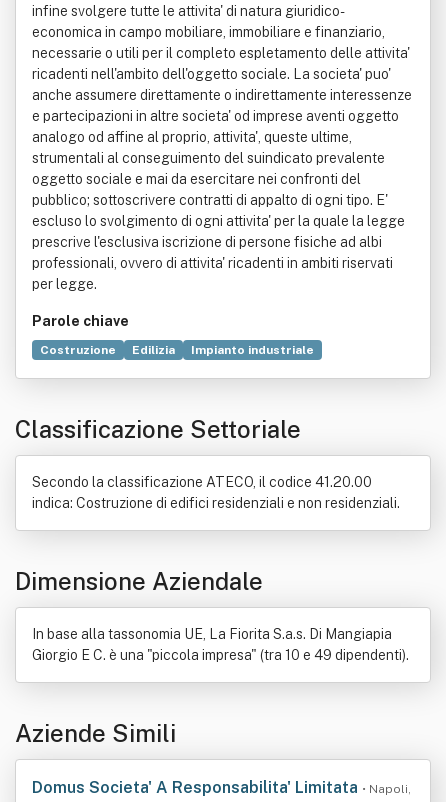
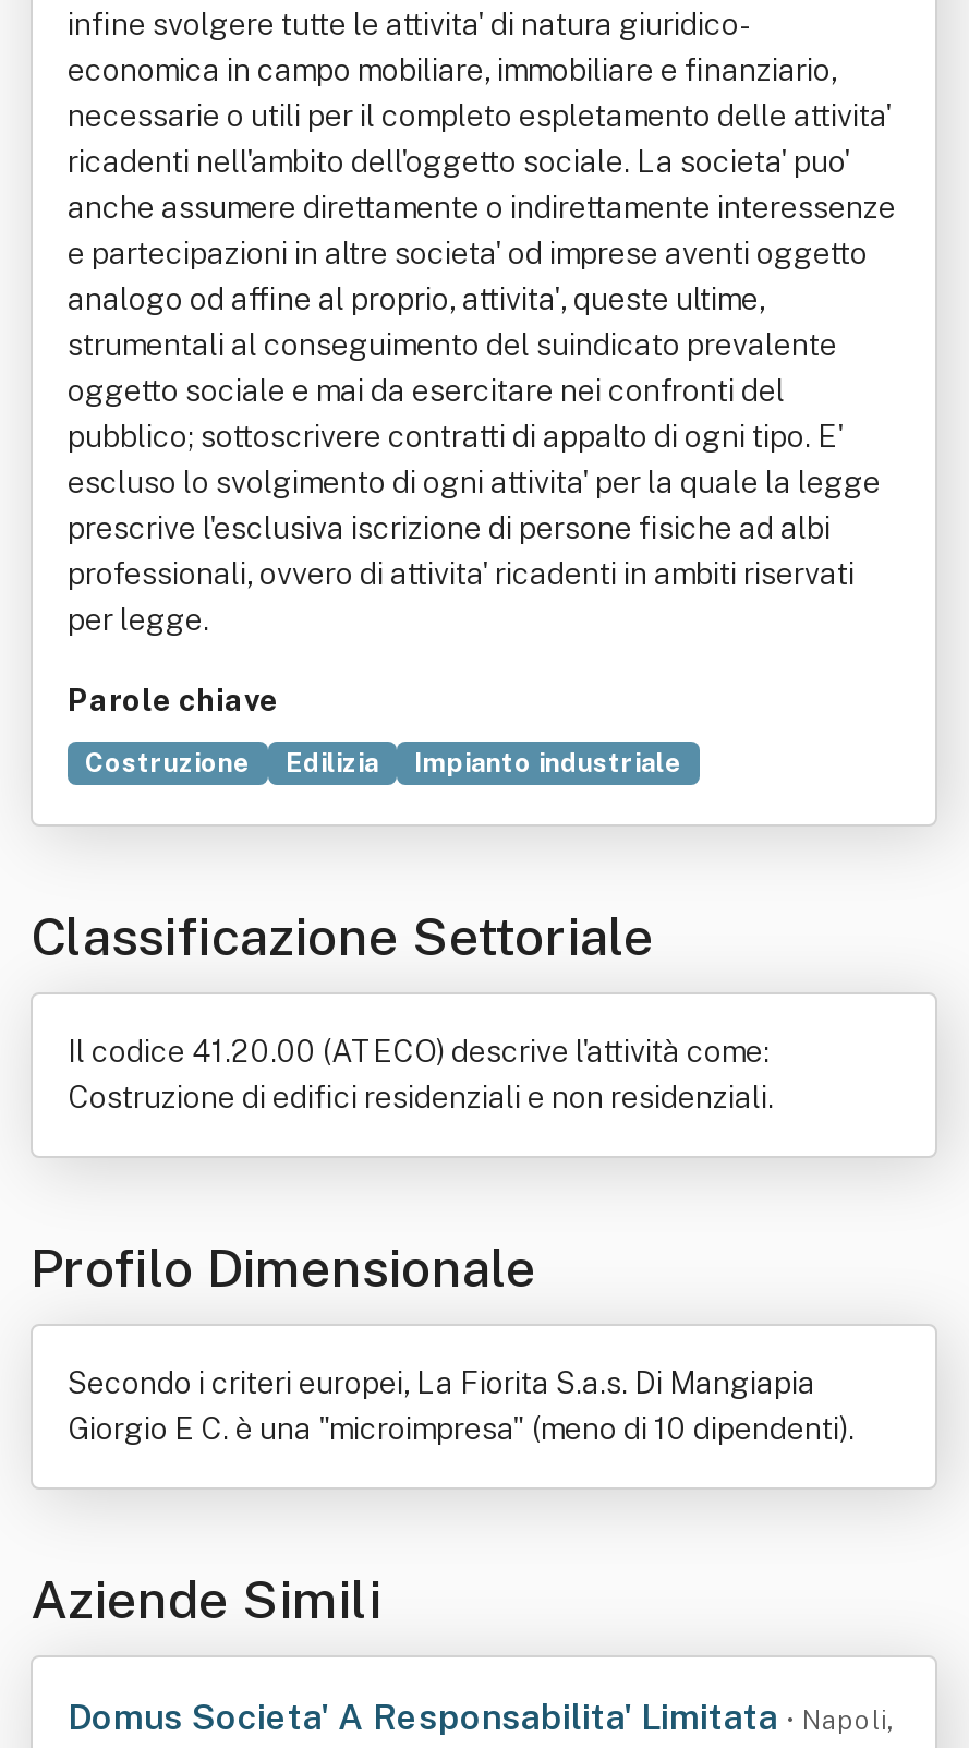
- Secondo la classificazione ATECO, il codice 41.20.00
- indica: Costruzione di edifici residenziali e non residenziali.
+ Il codice 41.20.00 (ATECO) descrive l'attività come:
+ Costruzione di edifici residenziali e non residenziali.

- Dimensione Aziendale
+ Profilo Dimensionale

- In base alla tassonomia UE, La Fiorita S.a.s. Di Mangiapia
- Giorgio E C. è una "piccola impresa" (tra 10 e 49 dipendenti).
+ Secondo i criteri europei, La Fiorita S.a.s. Di Mangiapia
+ Giorgio E C. è una "microimpresa" (meno di 10 dipendenti).
